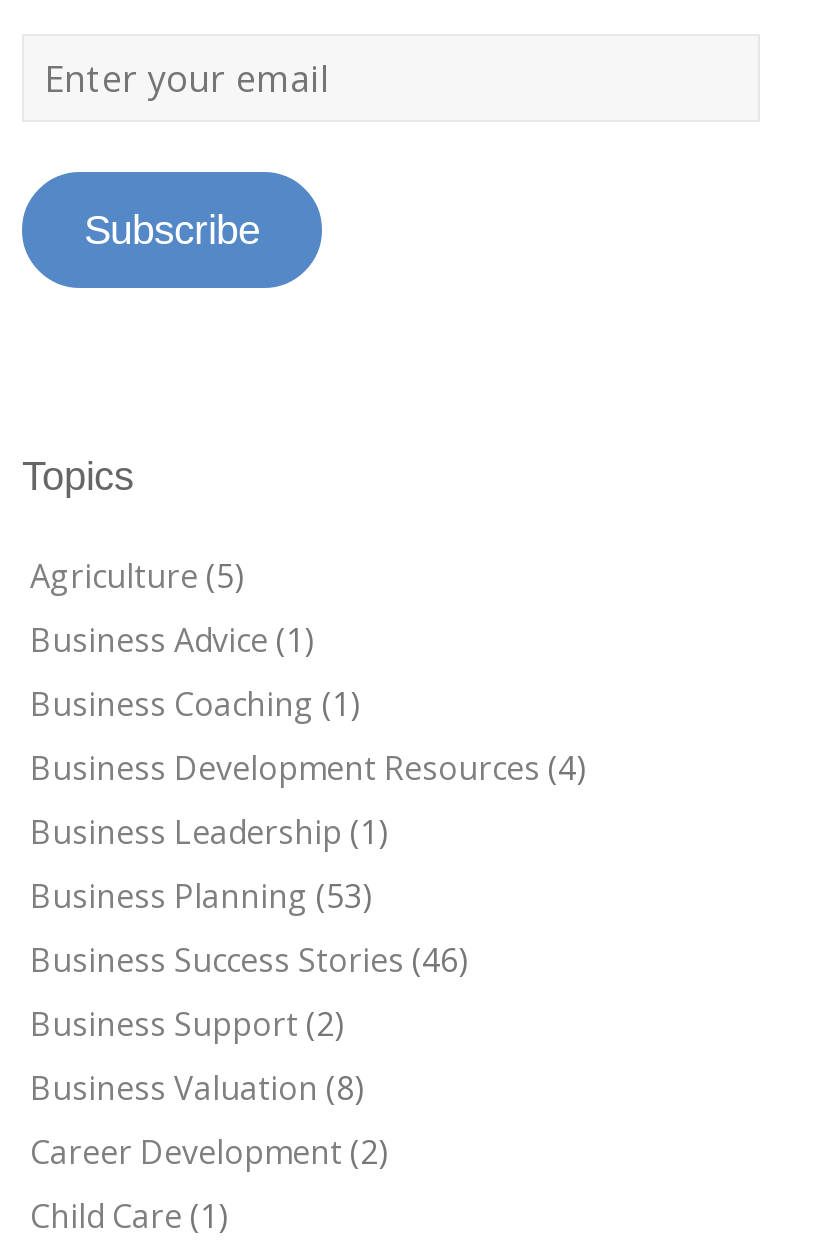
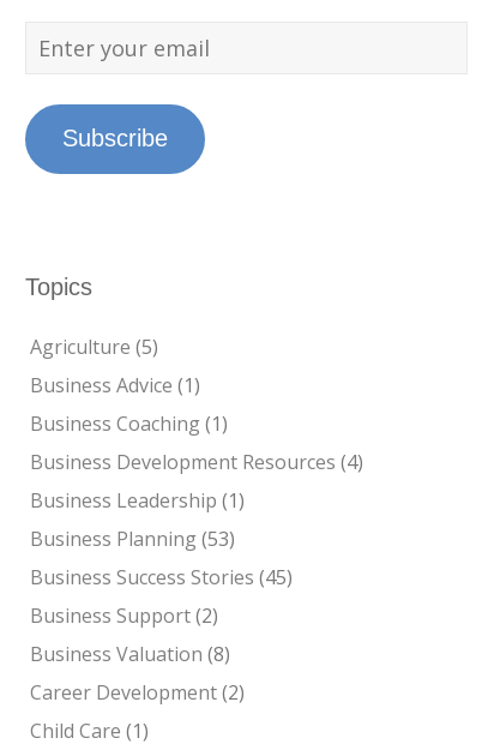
- Business Success Stories (46)
+ Business Success Stories (45)
